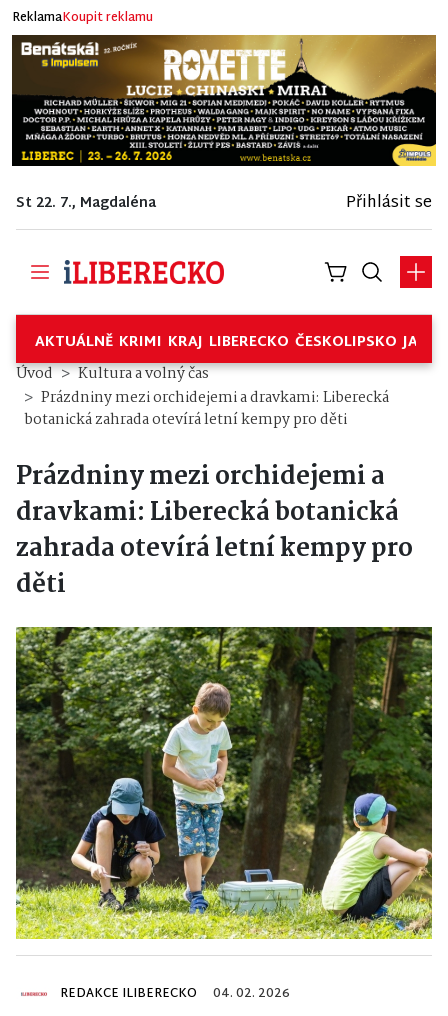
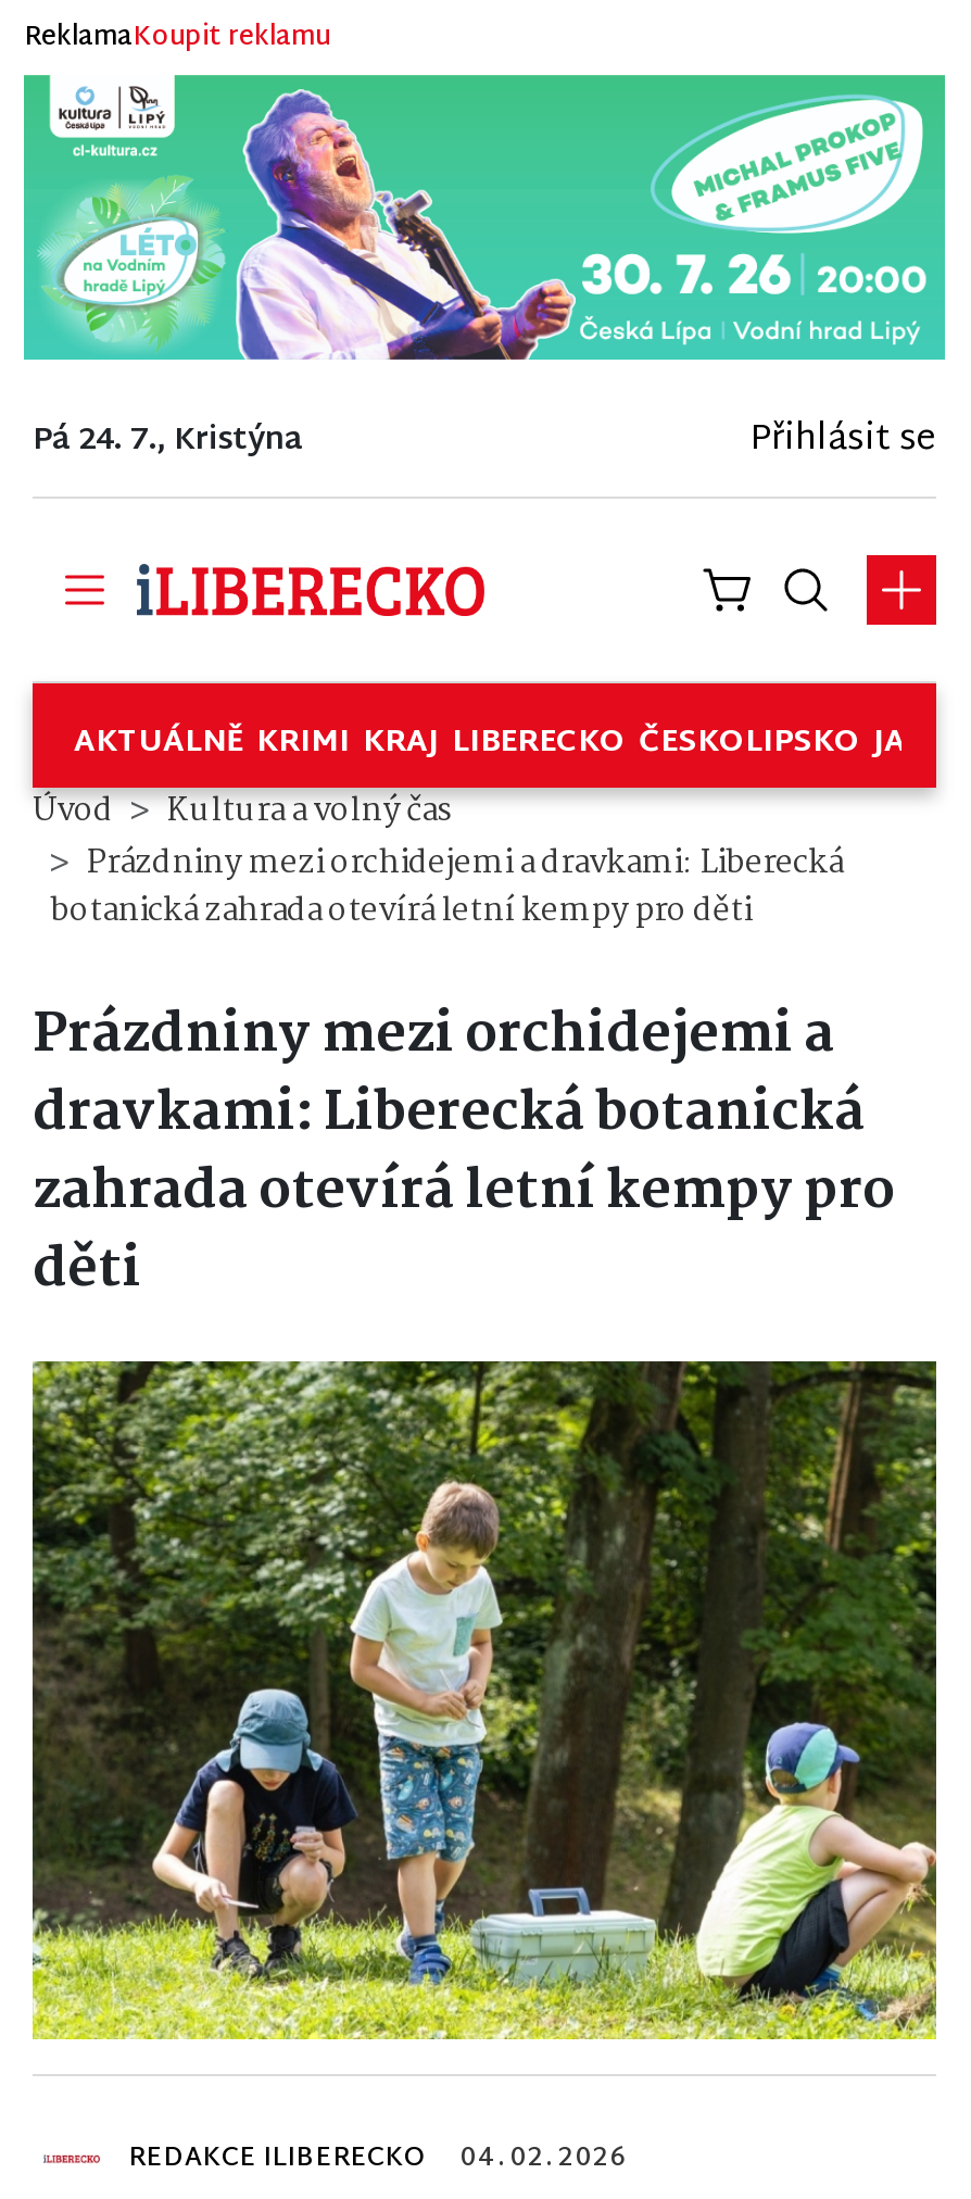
- [image]
- St 22. 7., Magdaléna
+ [image]
+ Pá 24. 7., Kristýna
